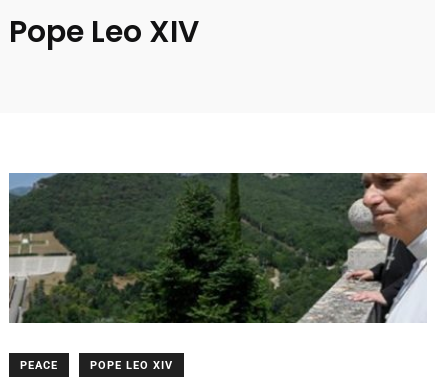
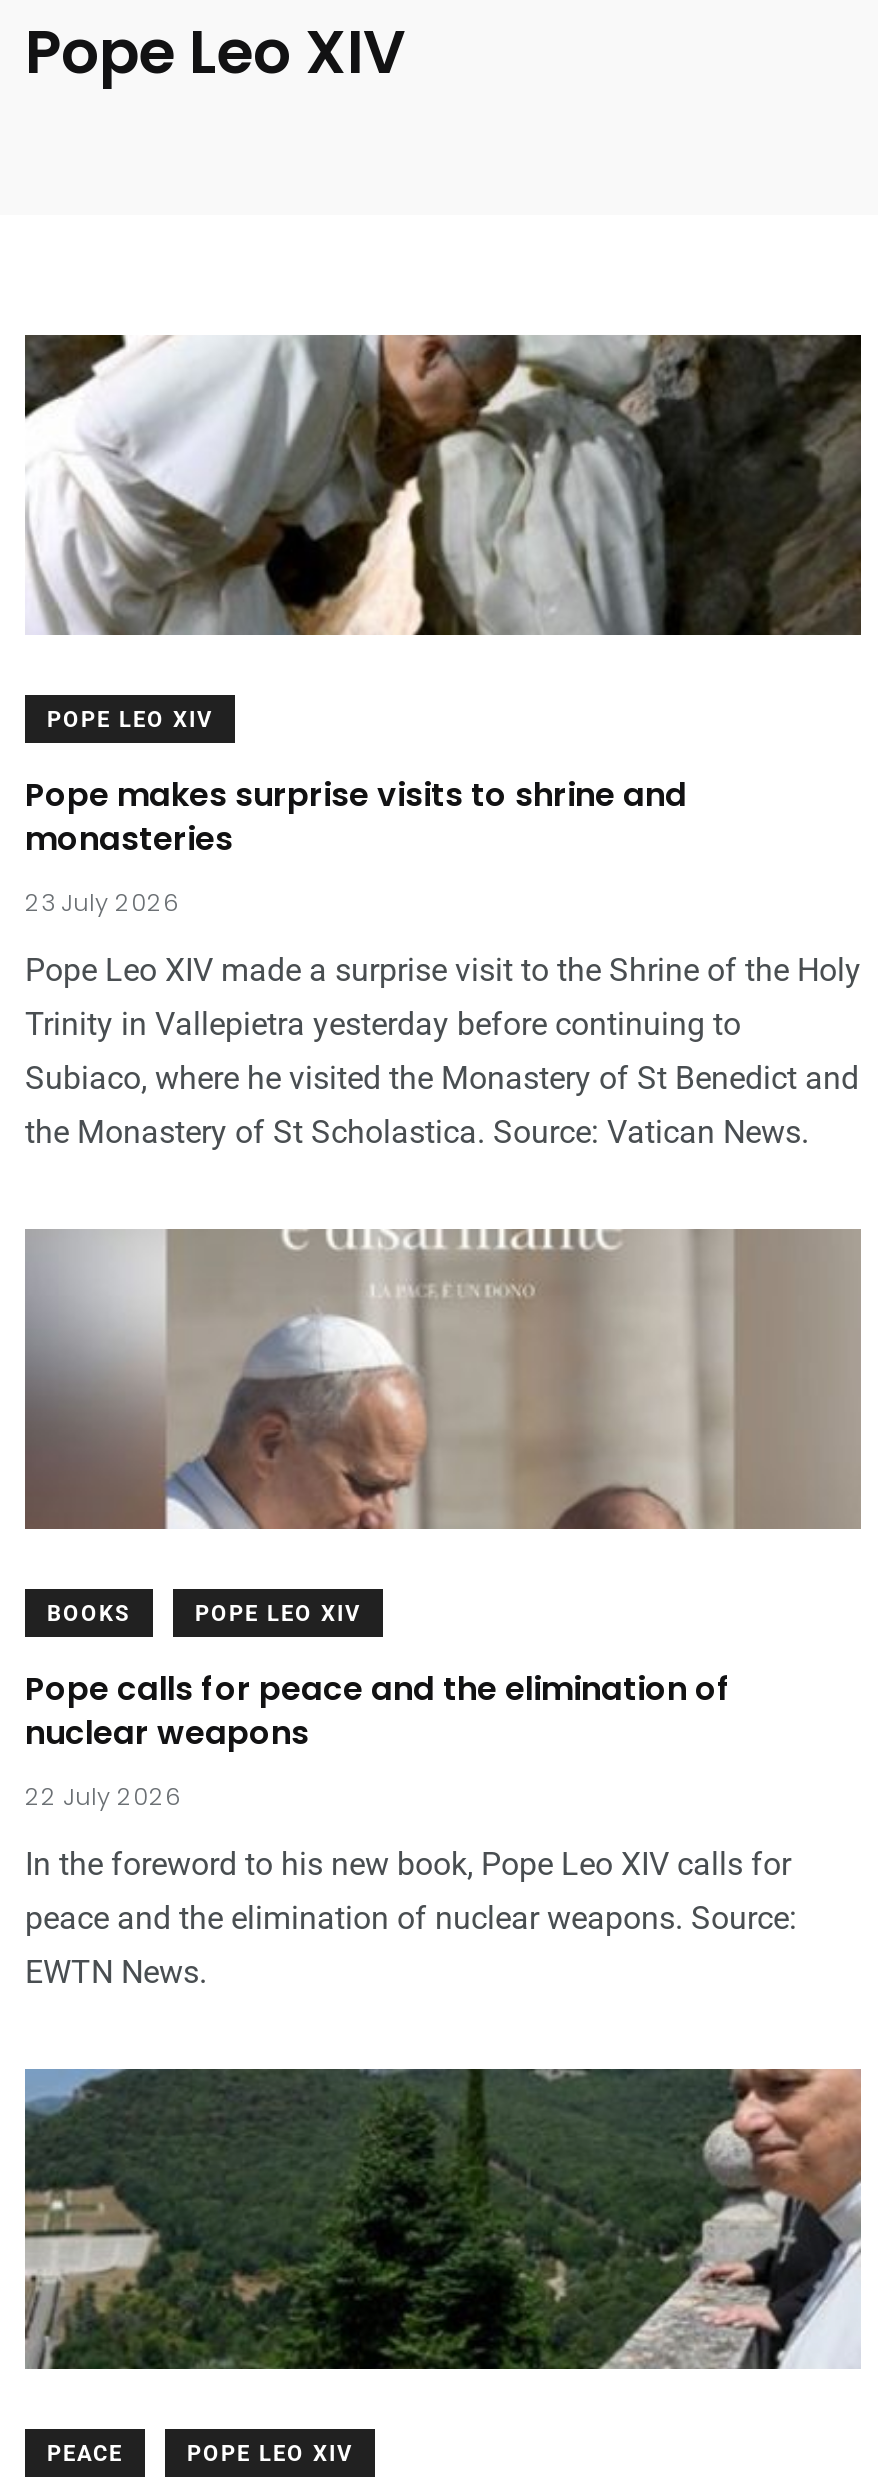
+ [image]
+ POPE LEO XIV
+ Pope makes surprise visits to shrine and
+ monasteries
+ 23 July 2026
+ Pope Leo XIV made a surprise visit to the Shrine of the Holy
+ Trinity in Vallepietra yesterday before continuing to
+ Subiaco, where he visited the Monastery of St Benedict and
+ the Monastery of St Scholastica. Source: Vatican News.

+ [image]
+ BOOKS
+ POPE LEO XIV
+ Pope calls for peace and the elimination of
+ nuclear weapons
+ 22 July 2026
+ In the foreword to his new book, Pope Leo XIV calls for
+ peace and the elimination of nuclear weapons. Source:
+ EWTN News.
